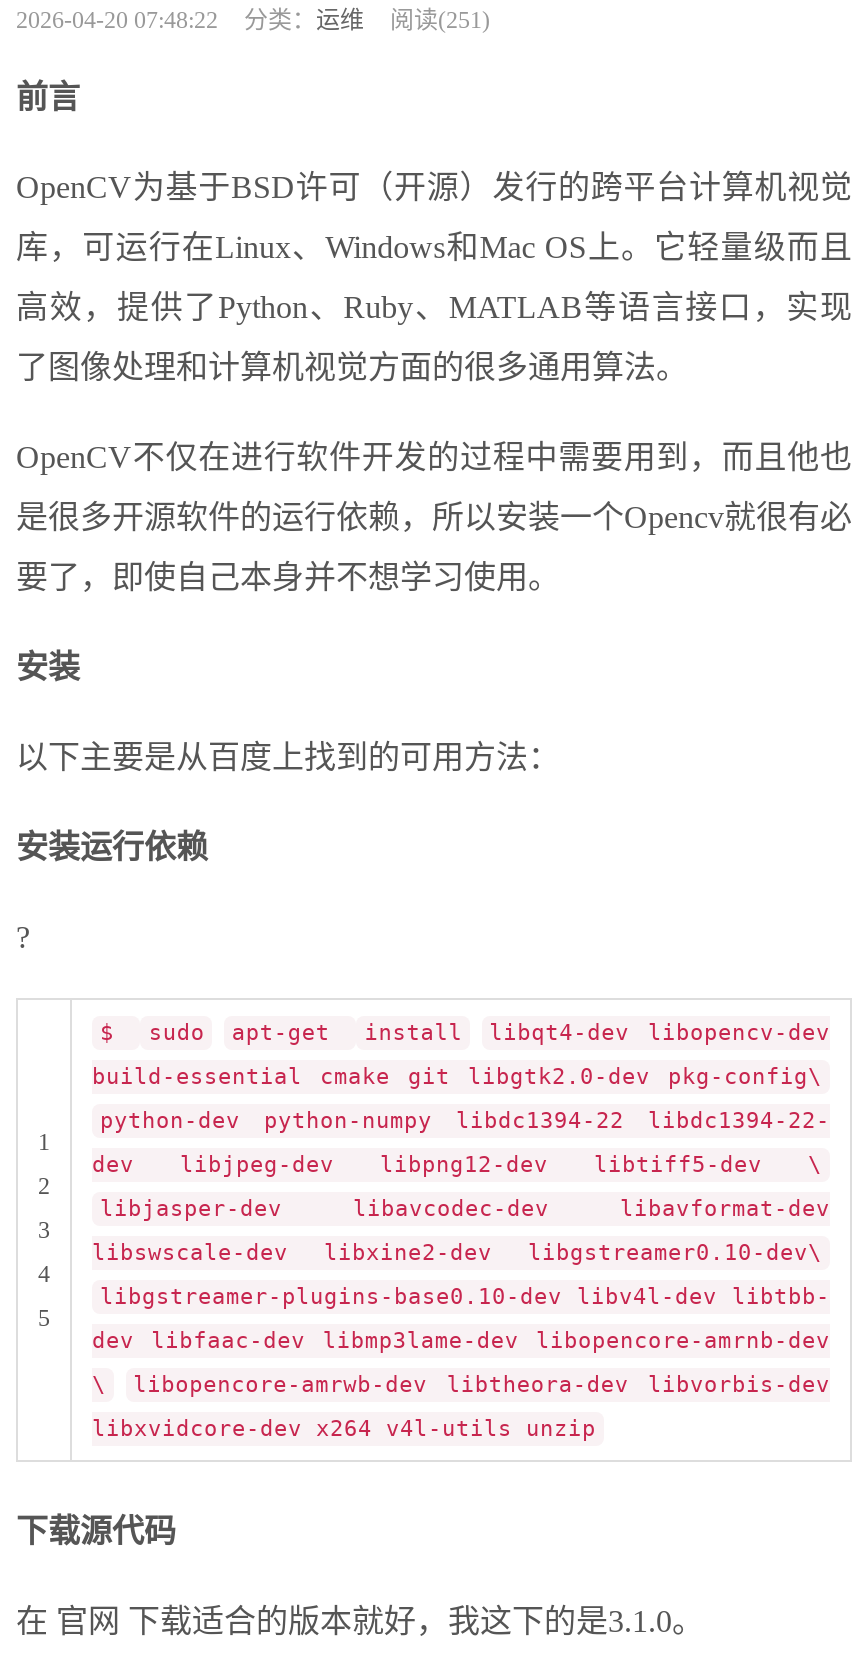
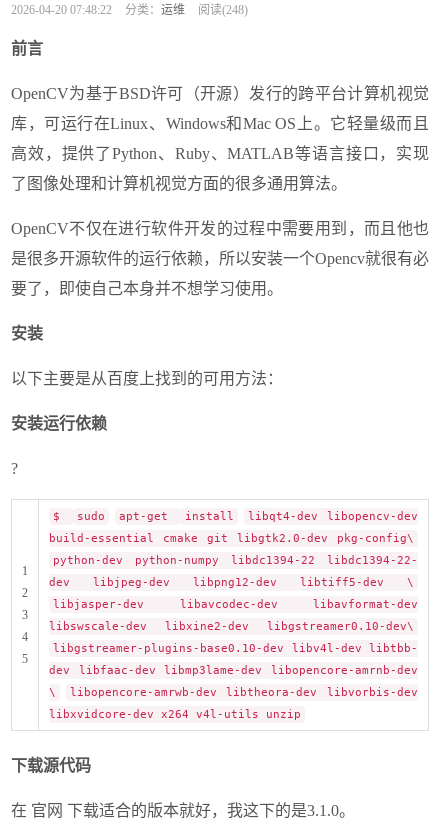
- 2026-04-20 07:48:22 分类：运维 阅读(251)
+ 2026-04-20 07:48:22 分类：运维 阅读(248)
